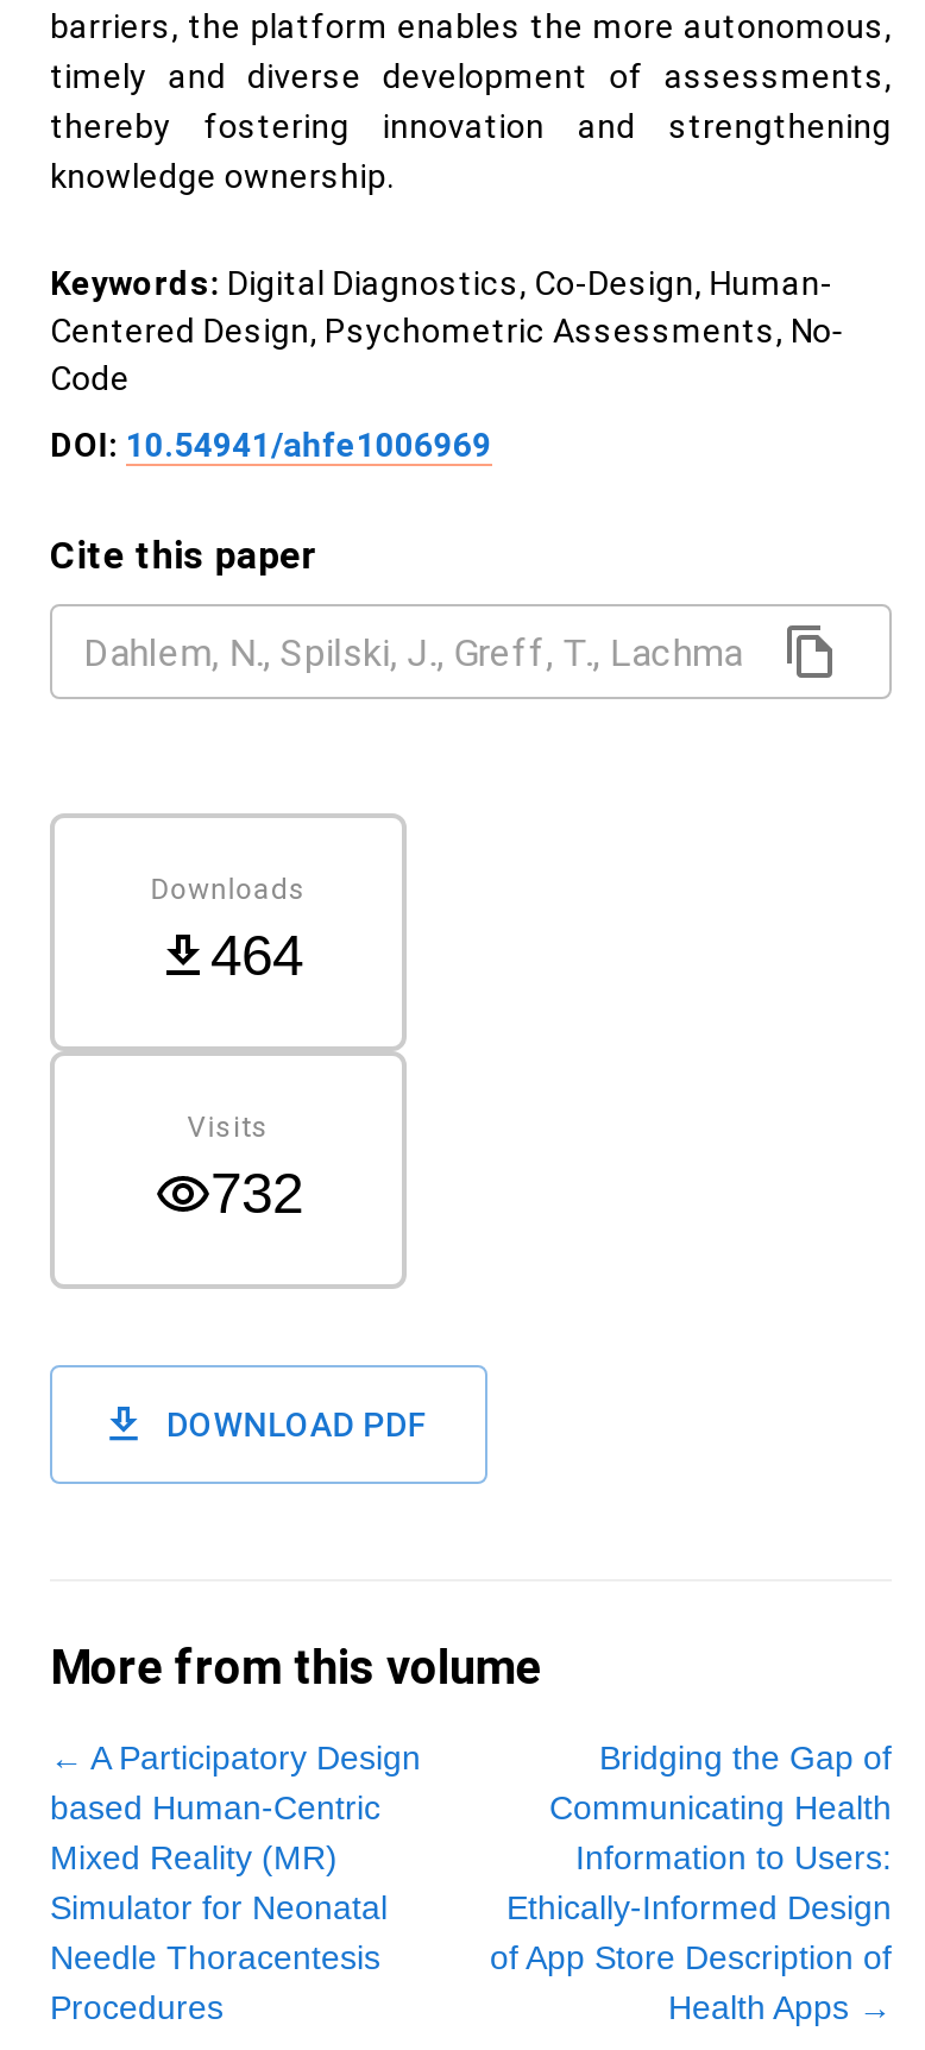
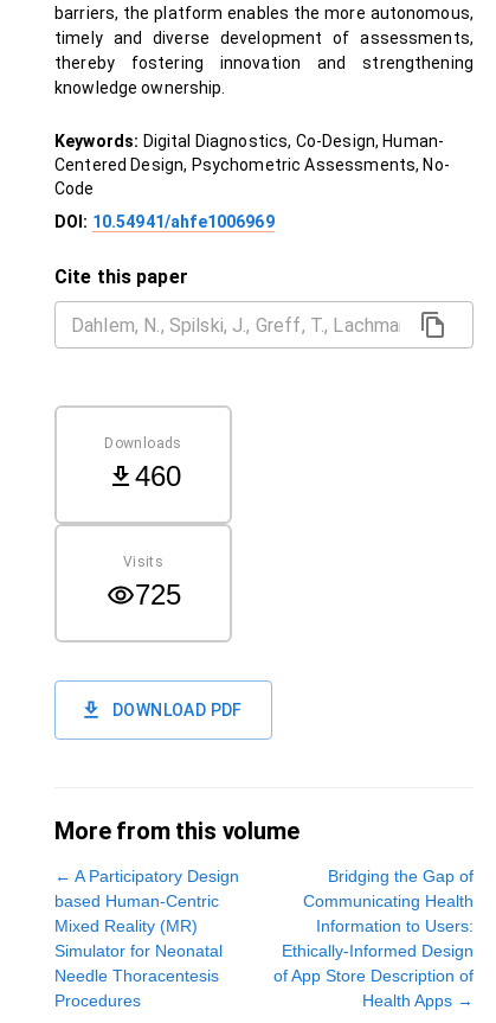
- 464
+ 460

- 732
+ 725
